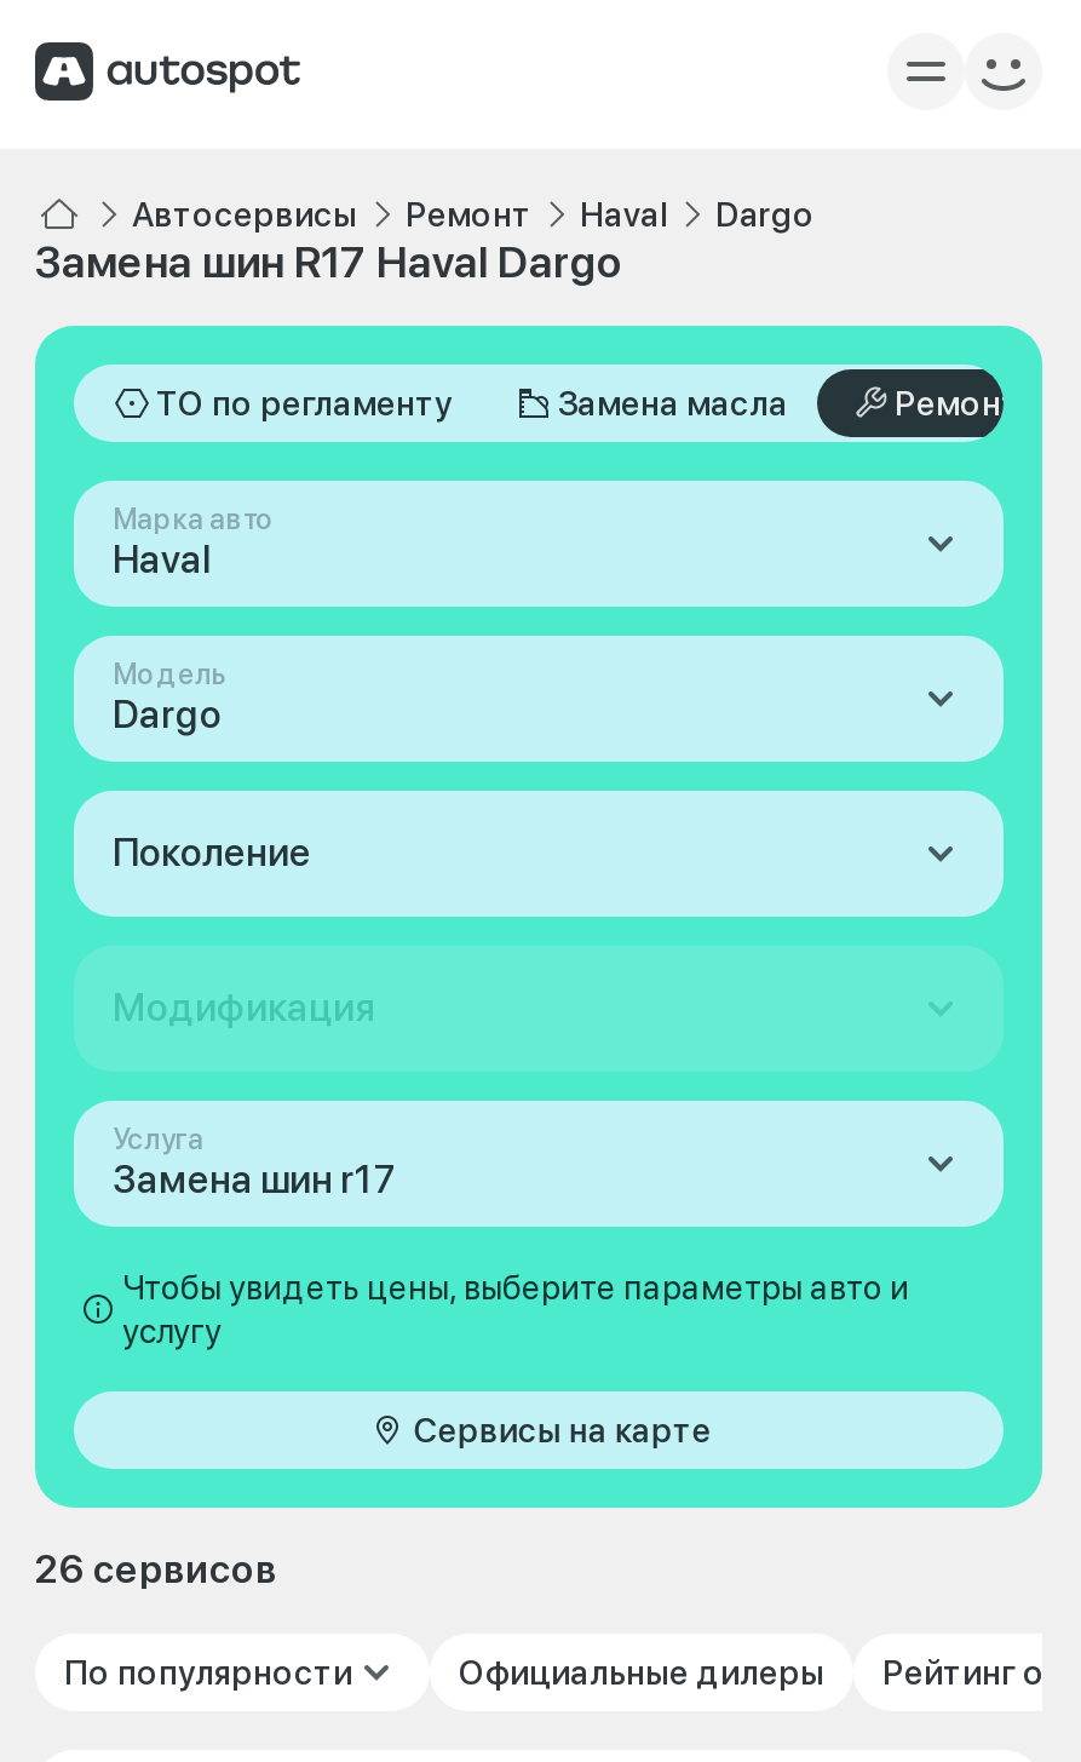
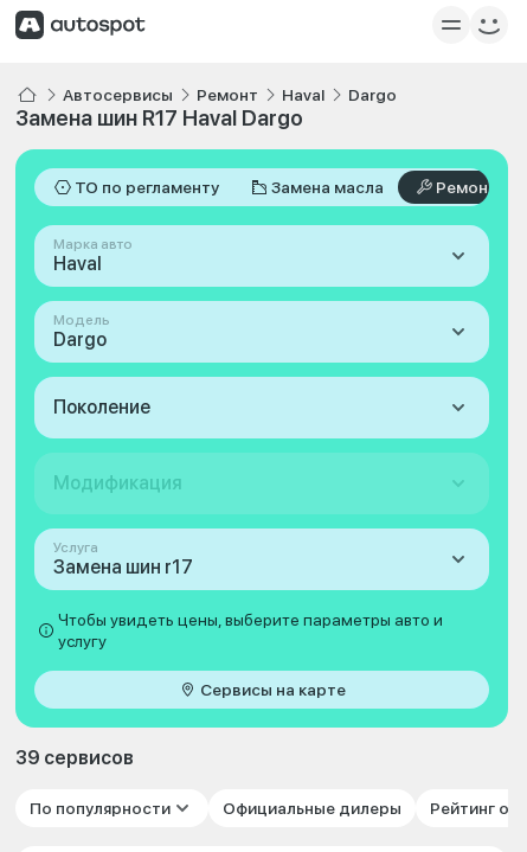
- 26 сервисов
+ 39 сервисов
